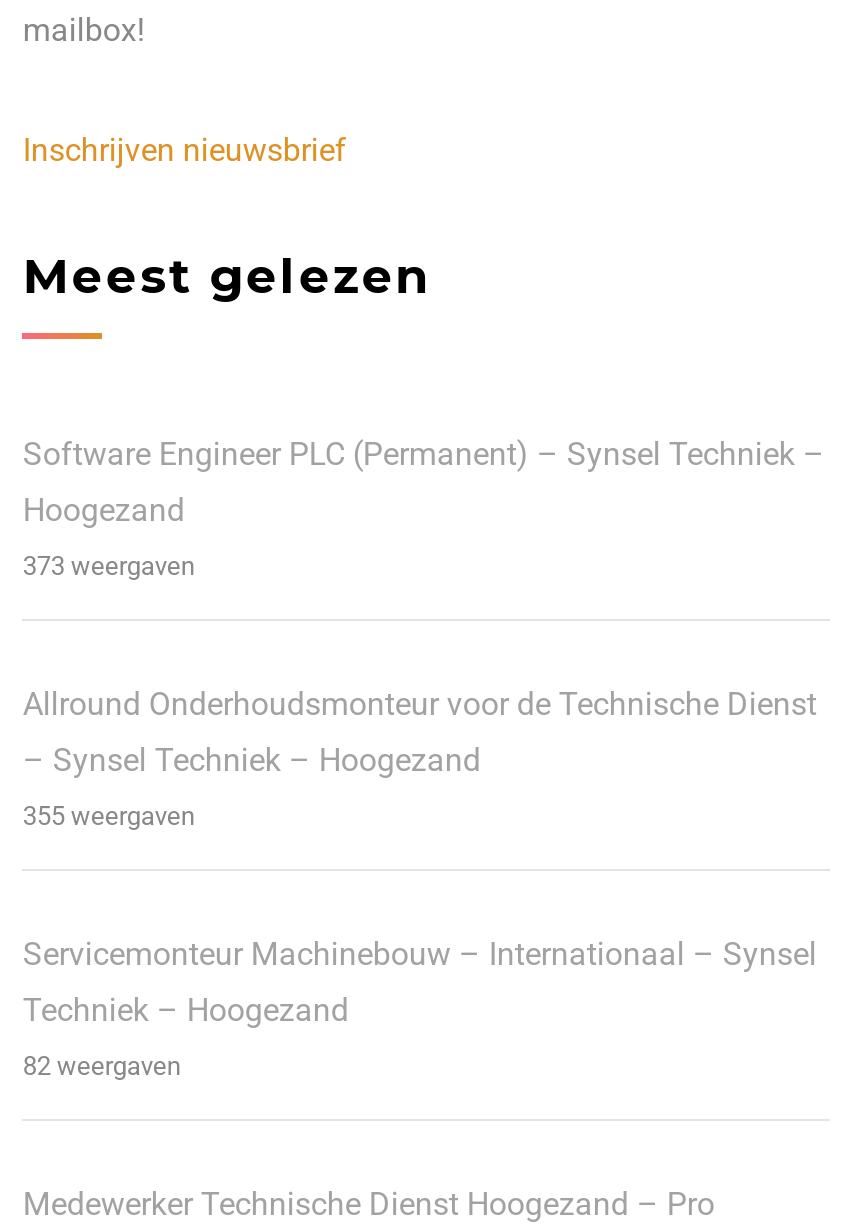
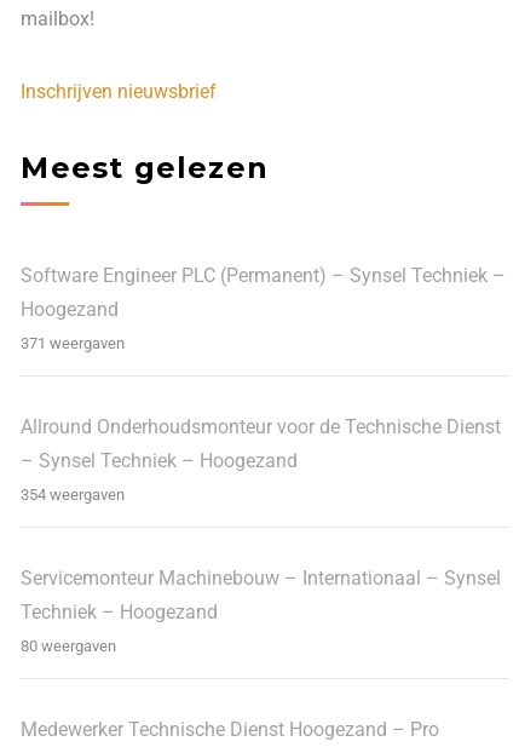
- 373 weergaven
+ 371 weergaven

- 355 weergaven
+ 354 weergaven

- 82 weergaven
+ 80 weergaven
